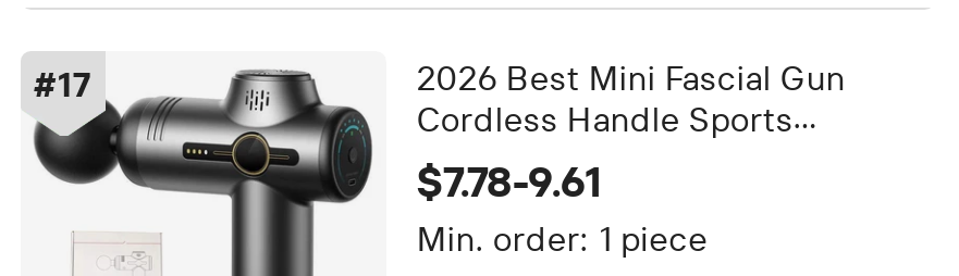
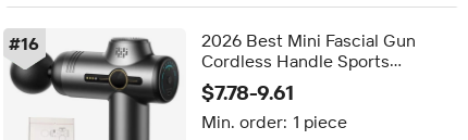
- #17
+ #16
